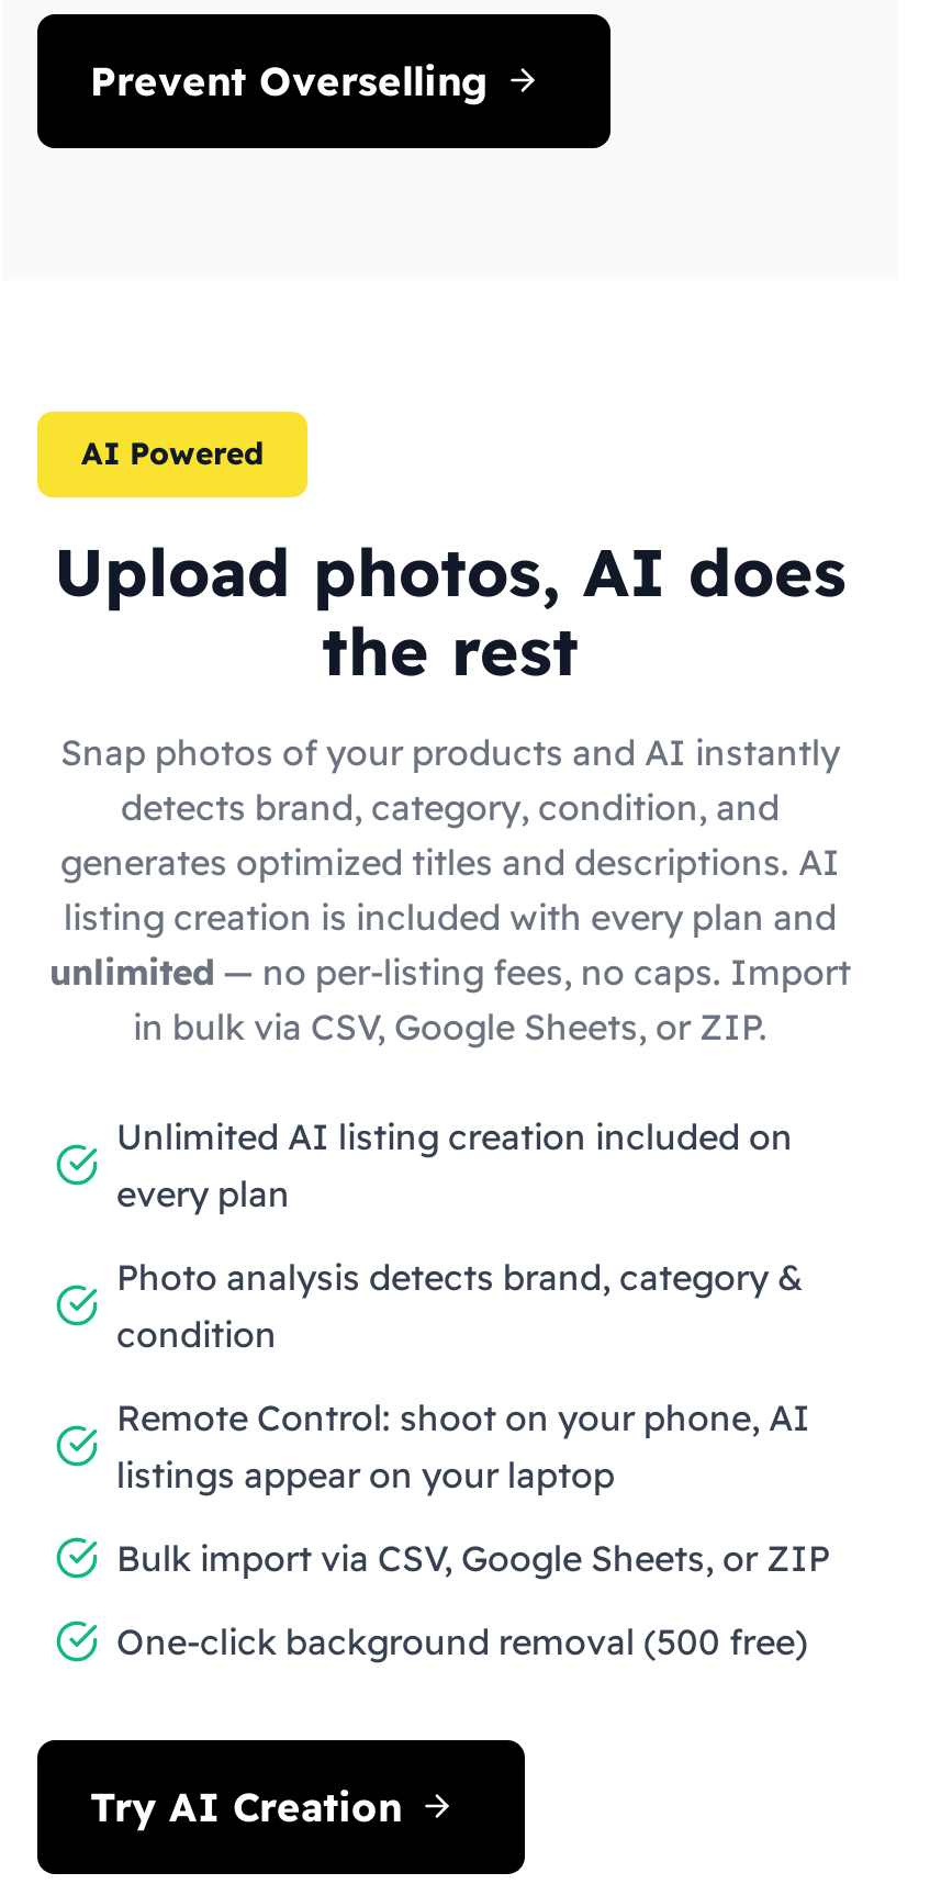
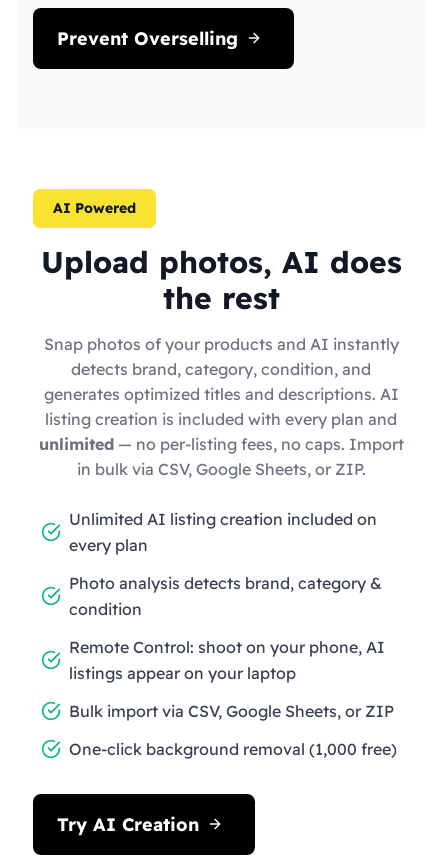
- One-click background removal (500 free)
+ One-click background removal (1,000 free)
